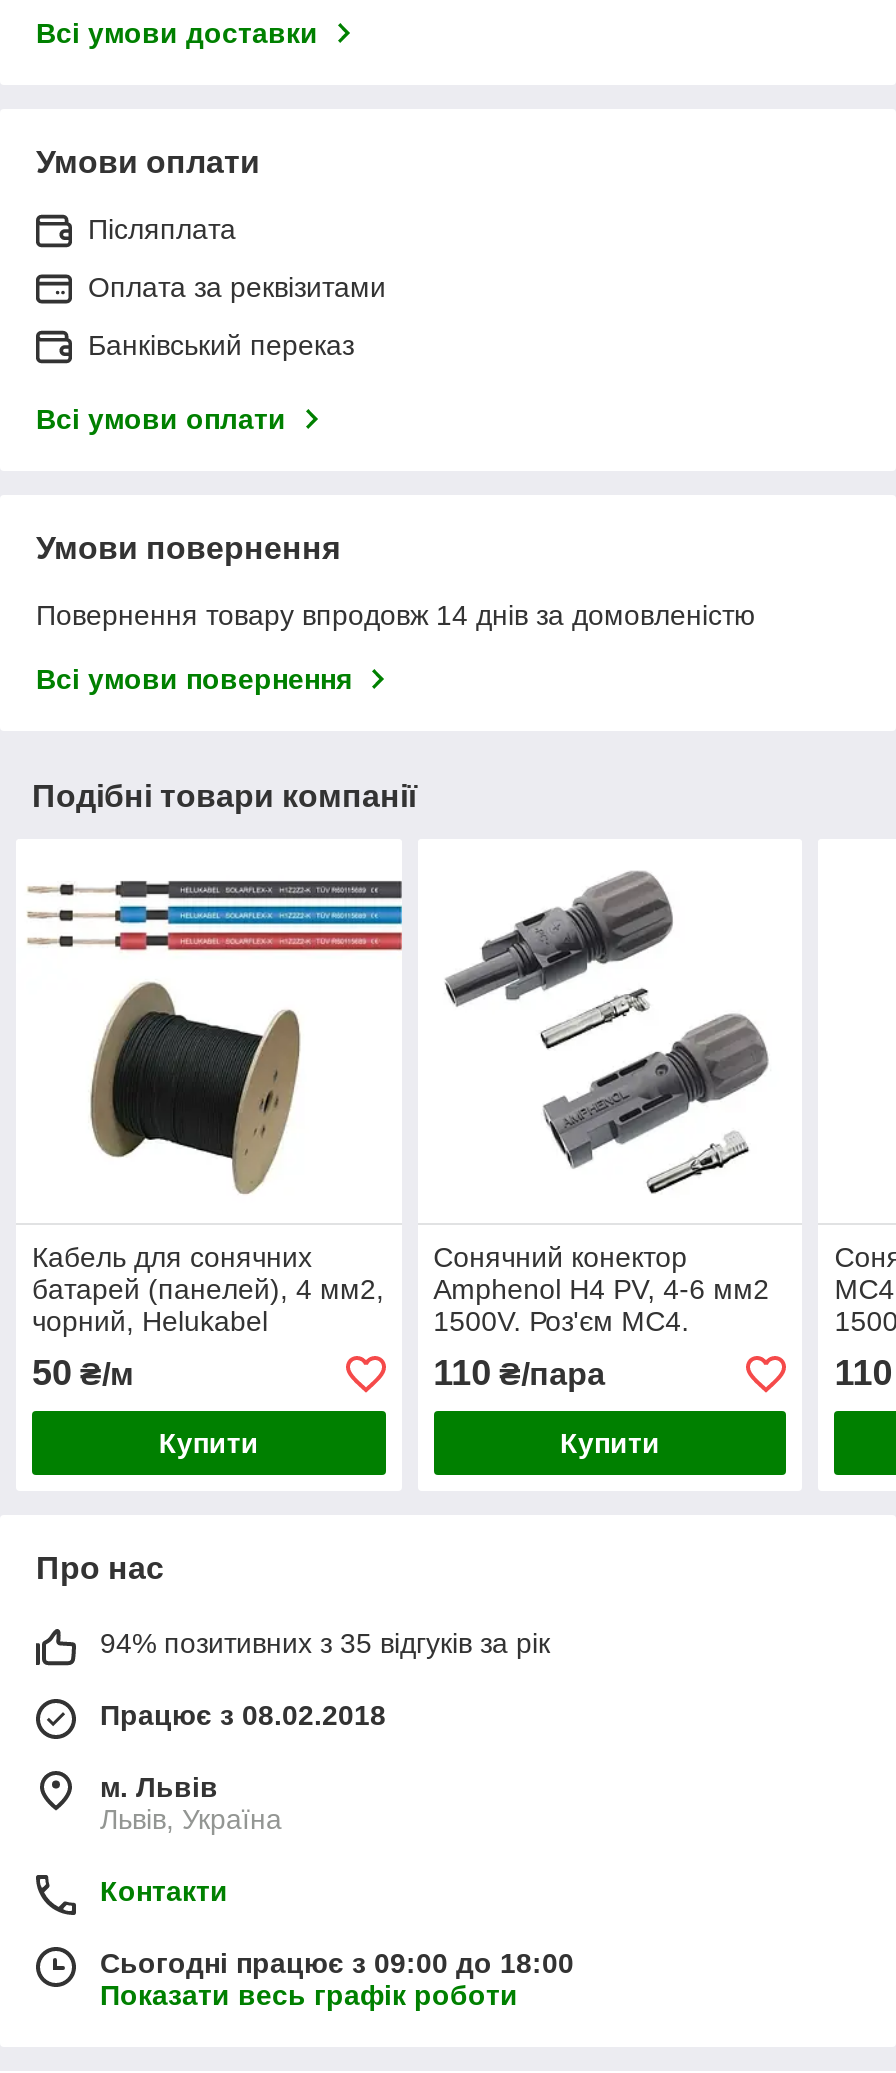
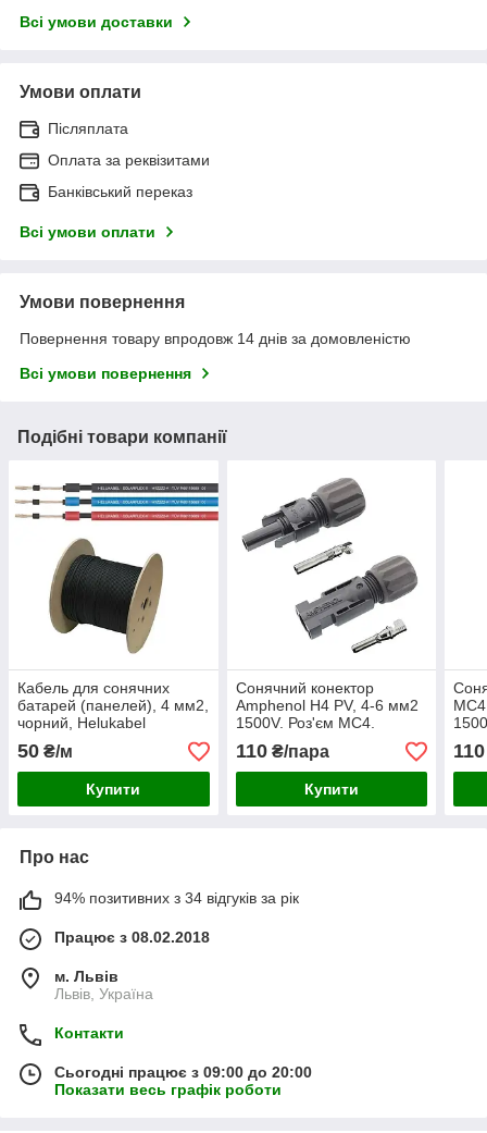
- 94% позитивних з 35 відгуків за рік
+ 94% позитивних з 34 відгуків за рік

- Сьогодні працює з 09:00 до 18:00
+ Сьогодні працює з 09:00 до 20:00
